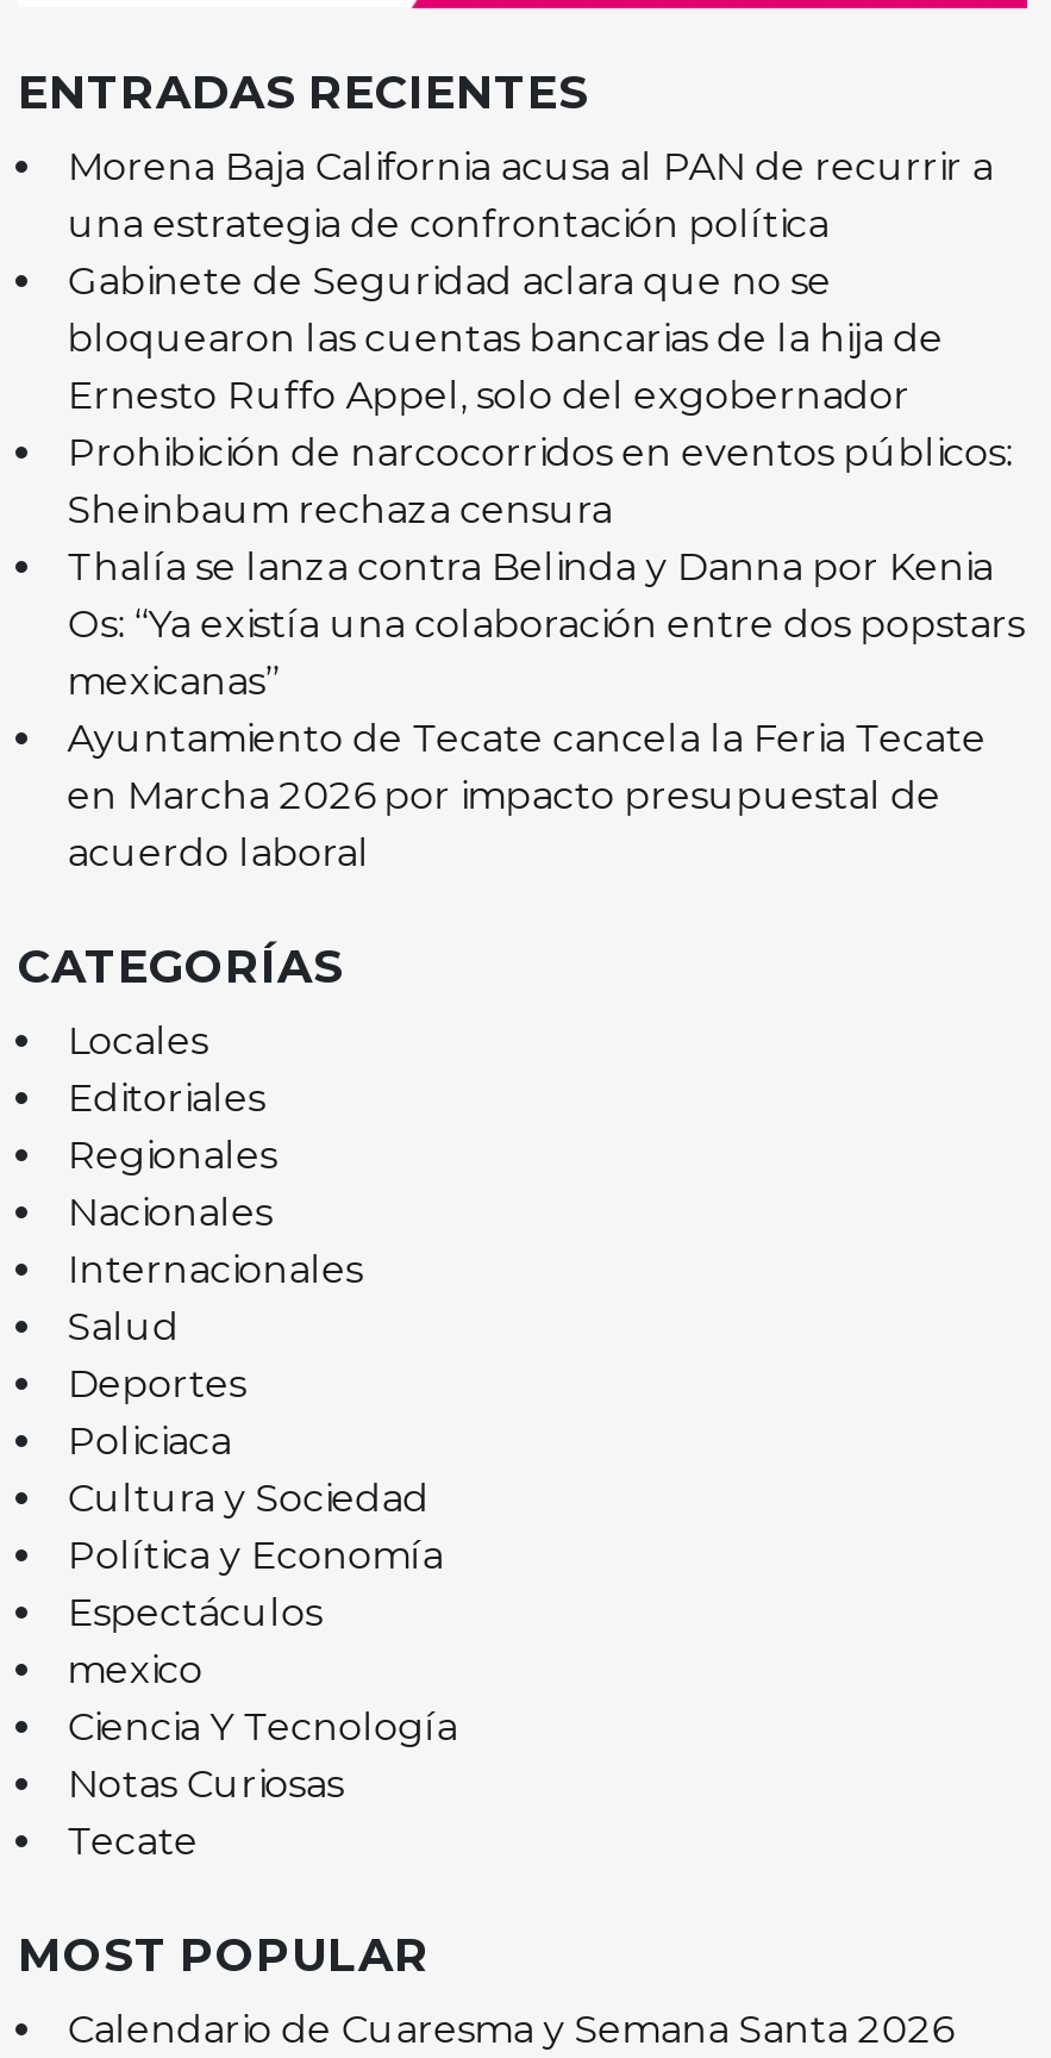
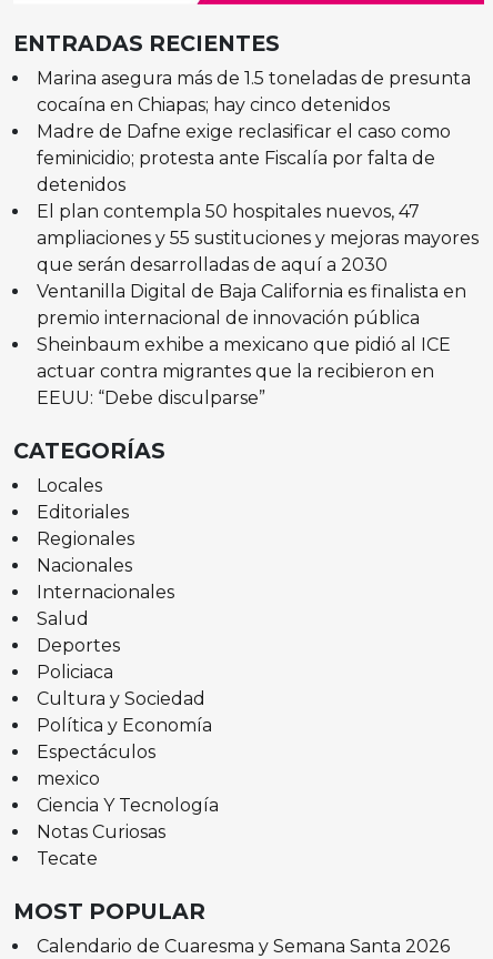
- Morena Baja California acusa al PAN de recurrir a
- una estrategia de confrontación política
- Gabinete de Seguridad aclara que no se
- bloquearon las cuentas bancarias de la hija de
- Ernesto Ruffo Appel, solo del exgobernador
- Prohibición de narcocorridos en eventos públicos:
- Sheinbaum rechaza censura
- Thalía se lanza contra Belinda y Danna por Kenia
- Os: “Ya existía una colaboración entre dos popstars
- mexicanas”
- Ayuntamiento de Tecate cancela la Feria Tecate
- en Marcha 2026 por impacto presupuestal de
- acuerdo laboral
+ Marina asegura más de 1.5 toneladas de presunta
+ cocaína en Chiapas; hay cinco detenidos
+ Madre de Dafne exige reclasificar el caso como
+ feminicidio; protesta ante Fiscalía por falta de
+ detenidos
+ El plan contempla 50 hospitales nuevos, 47
+ ampliaciones y 55 sustituciones y mejoras mayores
+ que serán desarrolladas de aquí a 2030
+ Ventanilla Digital de Baja California es finalista en
+ premio internacional de innovación pública
+ Sheinbaum exhibe a mexicano que pidió al ICE
+ actuar contra migrantes que la recibieron en
+ EEUU: “Debe disculparse”
